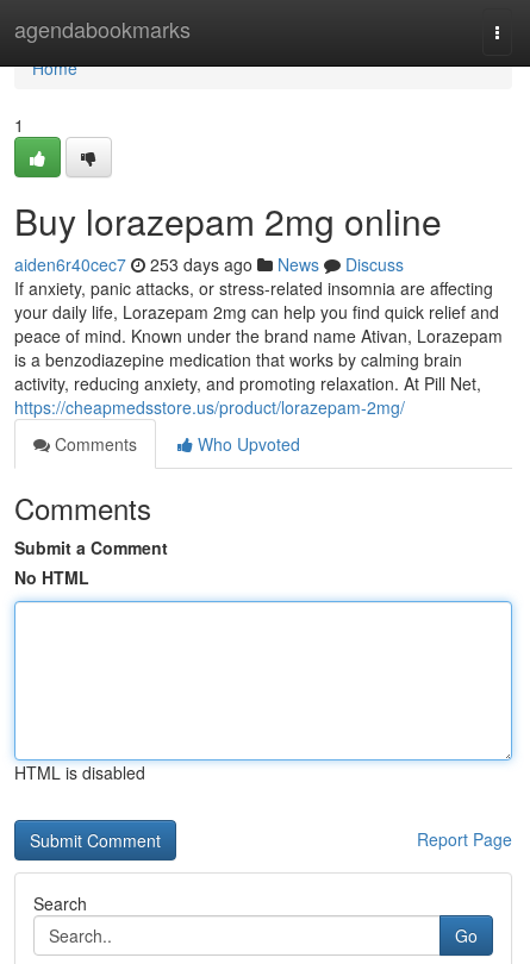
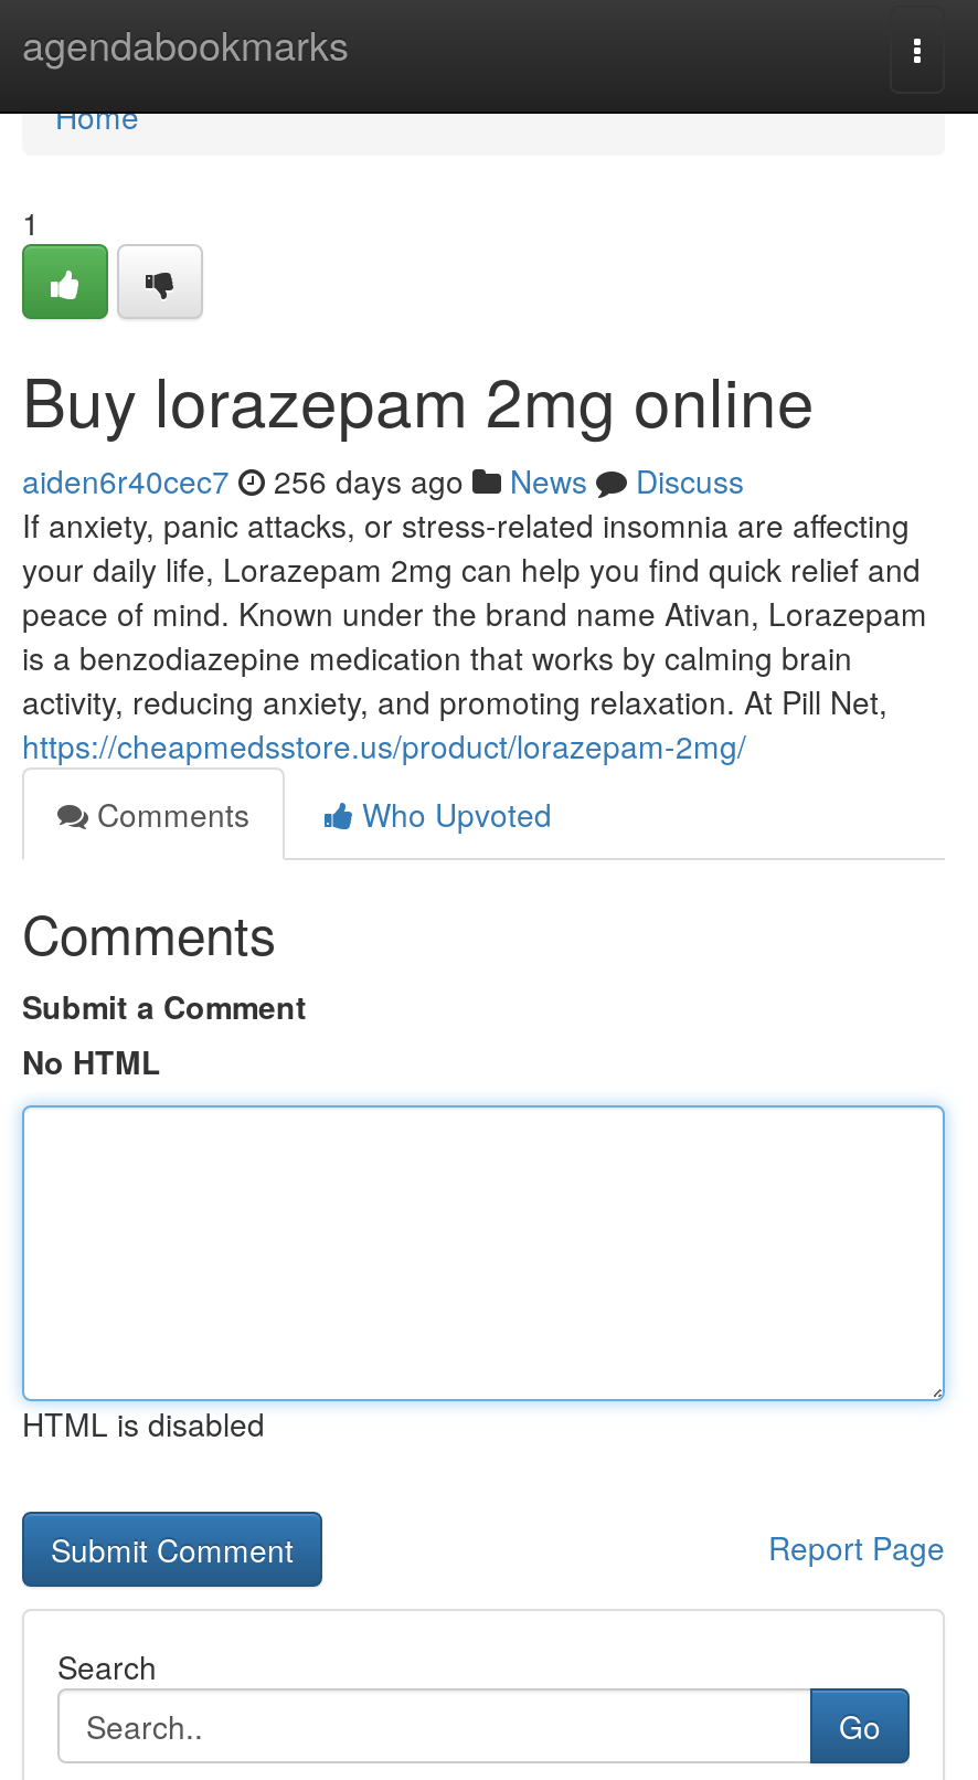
- aiden6r40cec7 253 days ago News Discuss
+ aiden6r40cec7 256 days ago News Discuss
